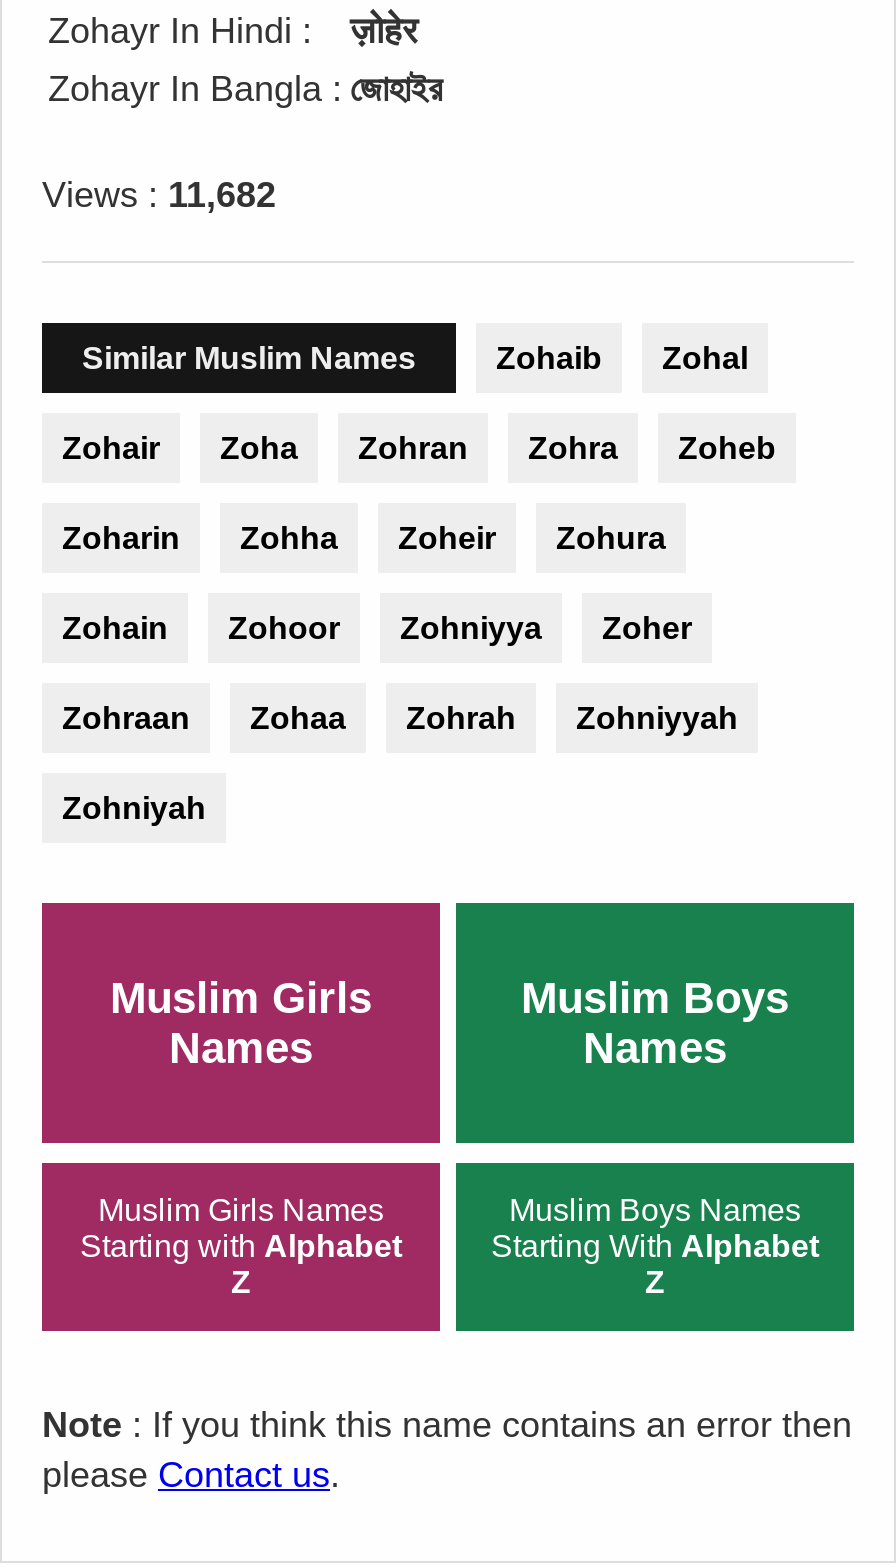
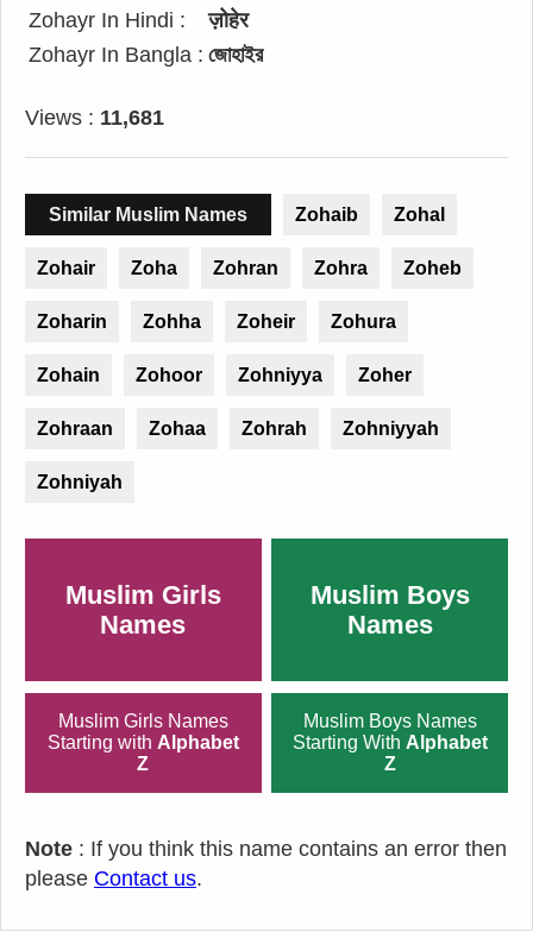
- Views : 11,682
+ Views : 11,681
